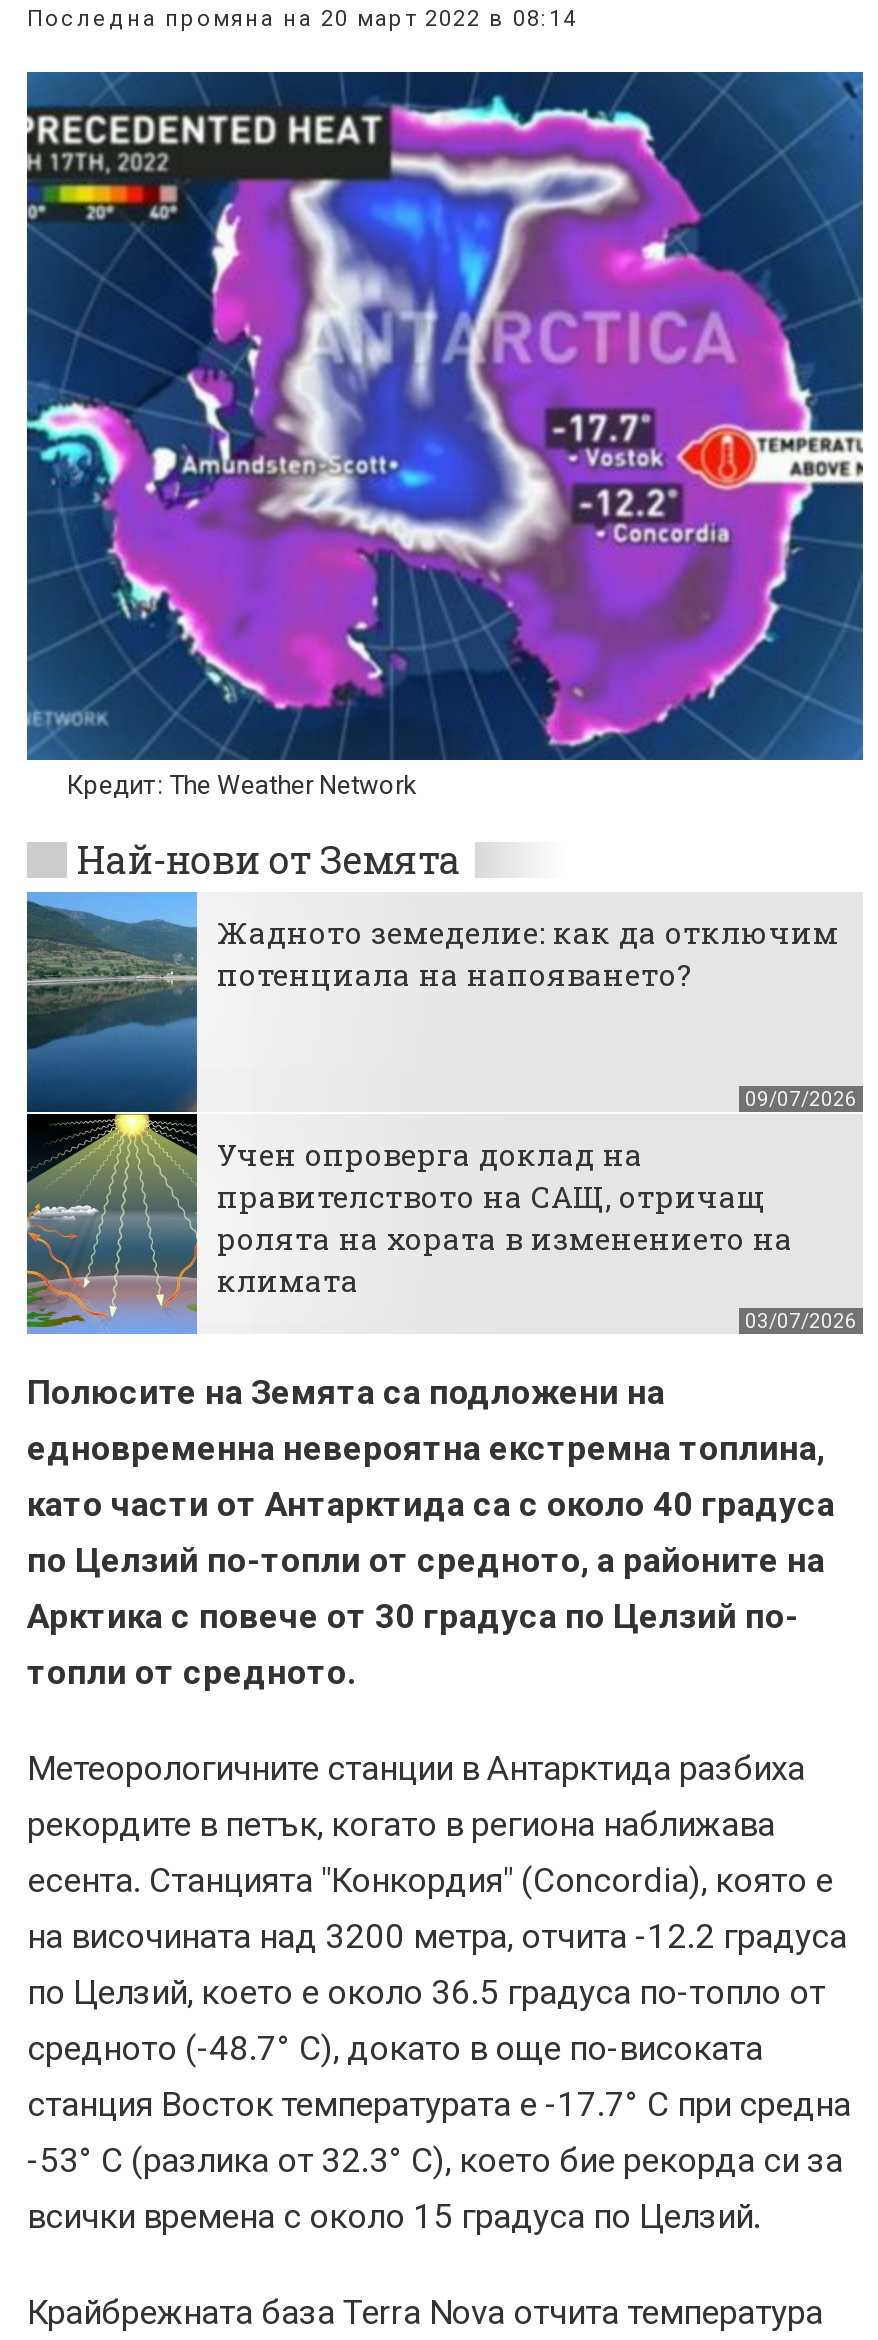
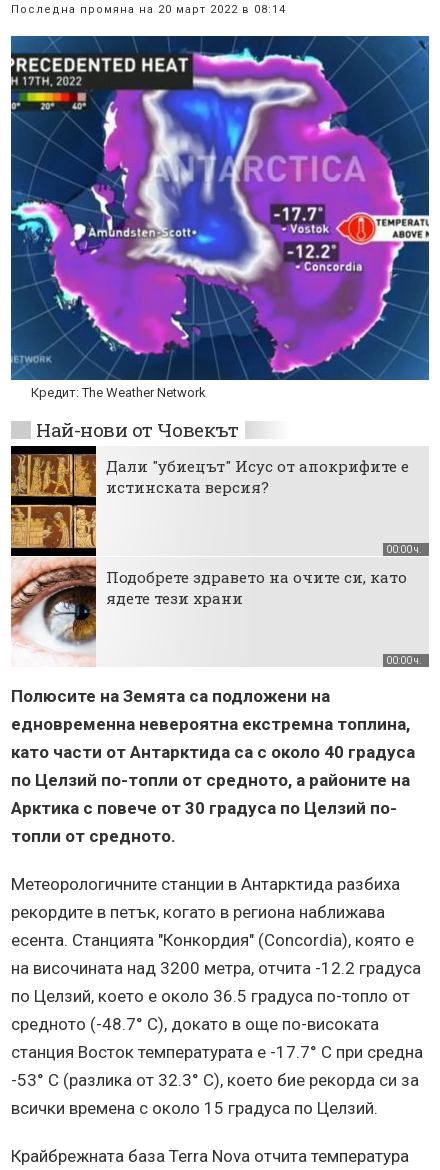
- Най-нови от Земята
+ Най-нови от Човекът

- [image]
- Жадното земеделие: как да отключим
- потенциала на напояването?
+ [image]
+ Дали "убиецът" Исус от апокрифите е
+ истинската версия?

- 09/07/2026
+ 00:00 ч.

- Учен опроверга доклад на
- правителството на САЩ, отричащ
- ролята на хората в изменението на
- климата
+ Подобрете здравето на очите си, като
+ ядете тези храни

- 03/07/2026
+ 00:00 ч.
